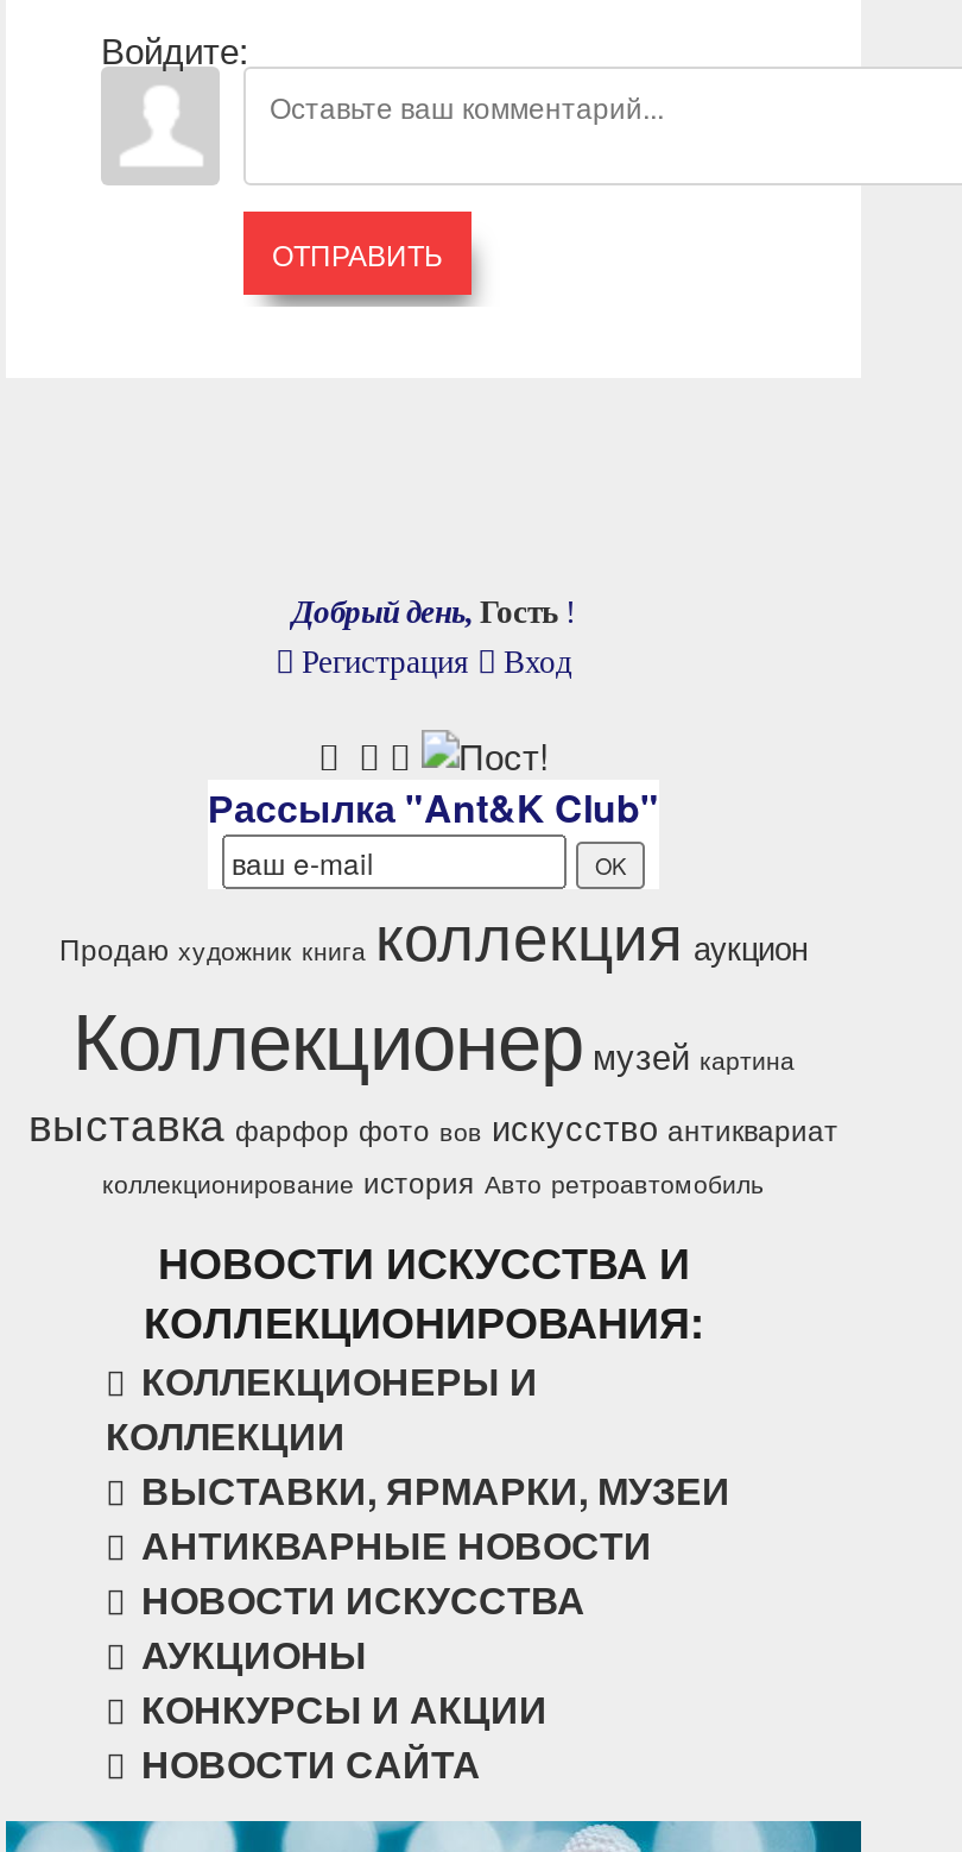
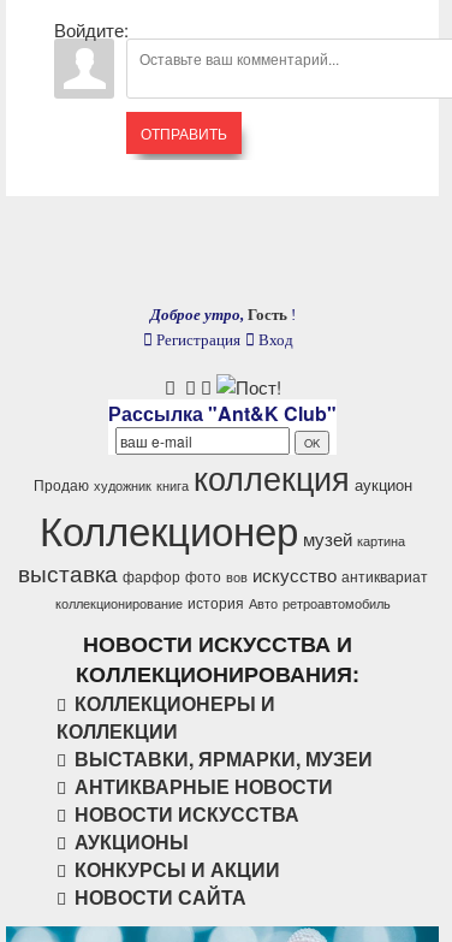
- Добрый день, Гость !
+ Доброе утро, Гость !
